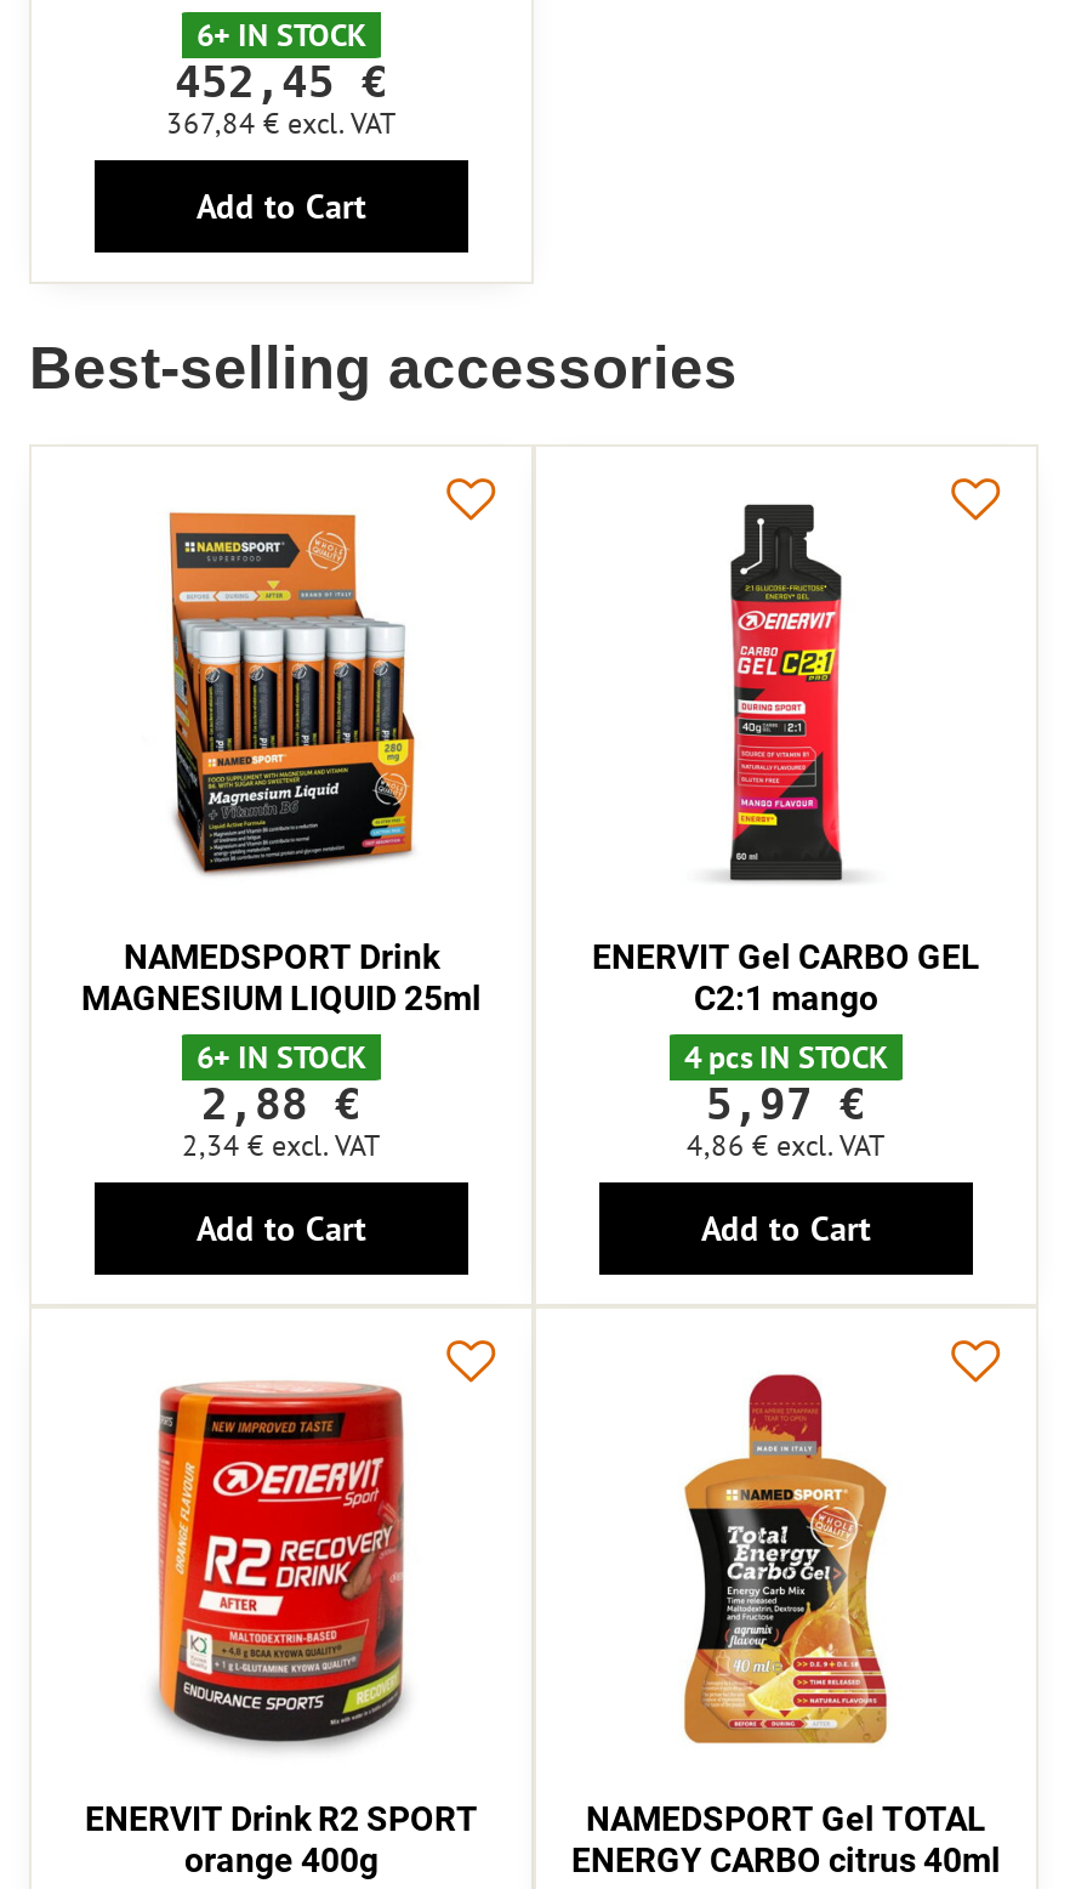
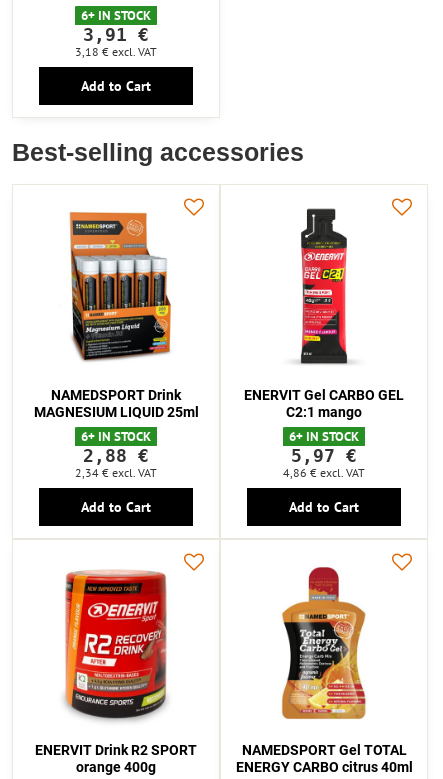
- 452,45 €
+ 3,91 €

- 367,84 €excl. VAT
+ 3,18 €excl. VAT

- 4 pcs IN STOCK
+ 6+ IN STOCK
